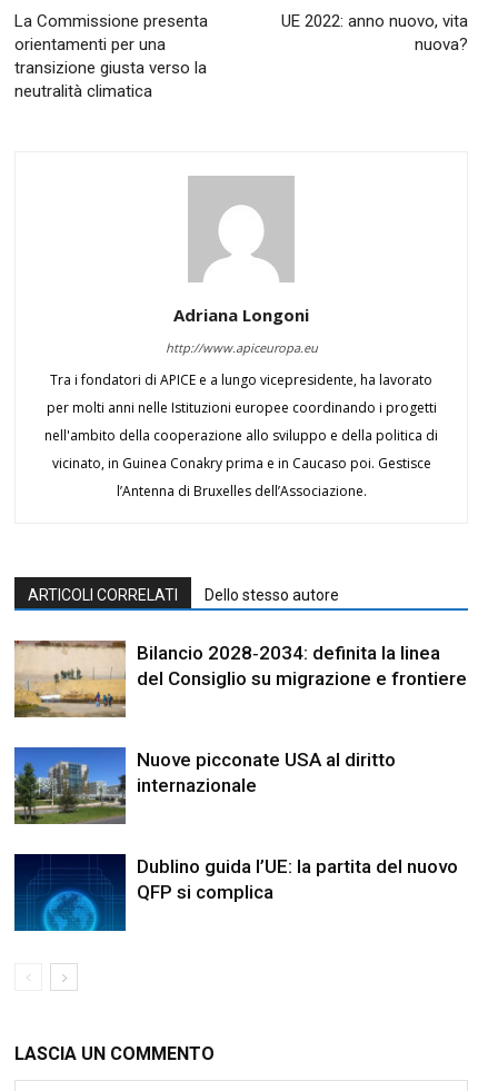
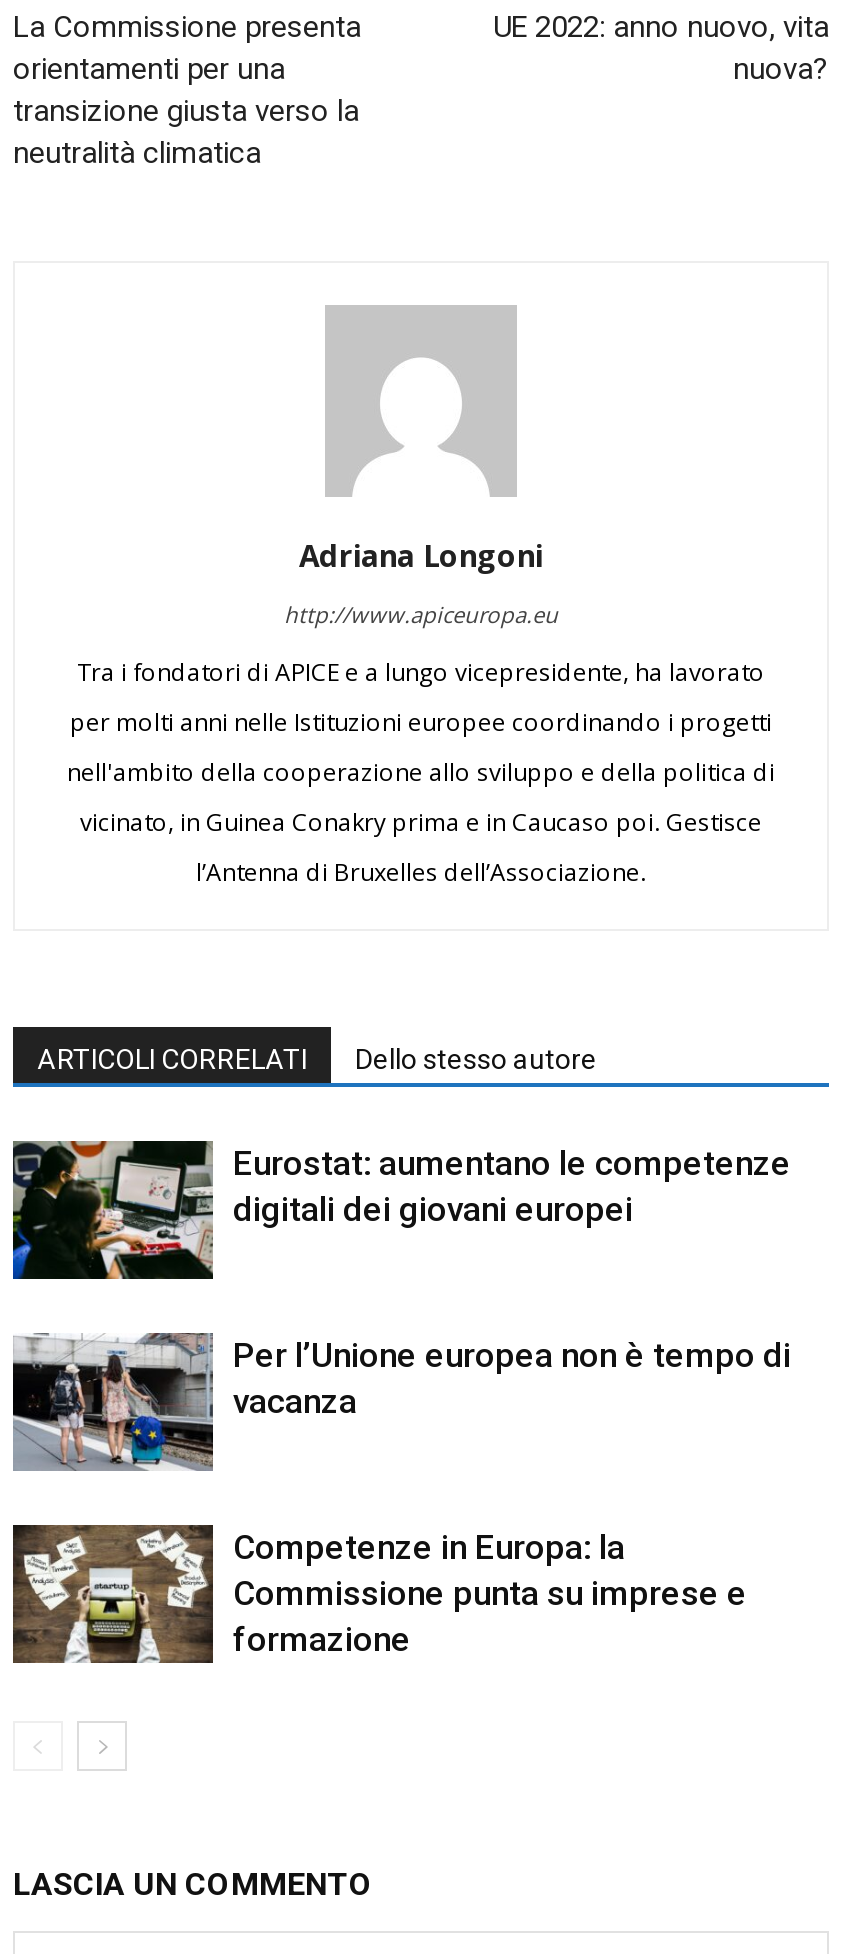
- [image]
- Bilancio 2028‑2034: definita la linea
- del Consiglio su migrazione e frontiere
+ [image]
+ Eurostat: aumentano le competenze
+ digitali dei giovani europei

- [image]
- Nuove picconate USA al diritto
- internazionale
+ [image]
+ Per l’Unione europea non è tempo di
+ vacanza

- [image]
- Dublino guida l’UE: la partita del nuovo
- QFP si complica
+ [image]
+ Competenze in Europa: la
+ Commissione punta su imprese e
+ formazione
